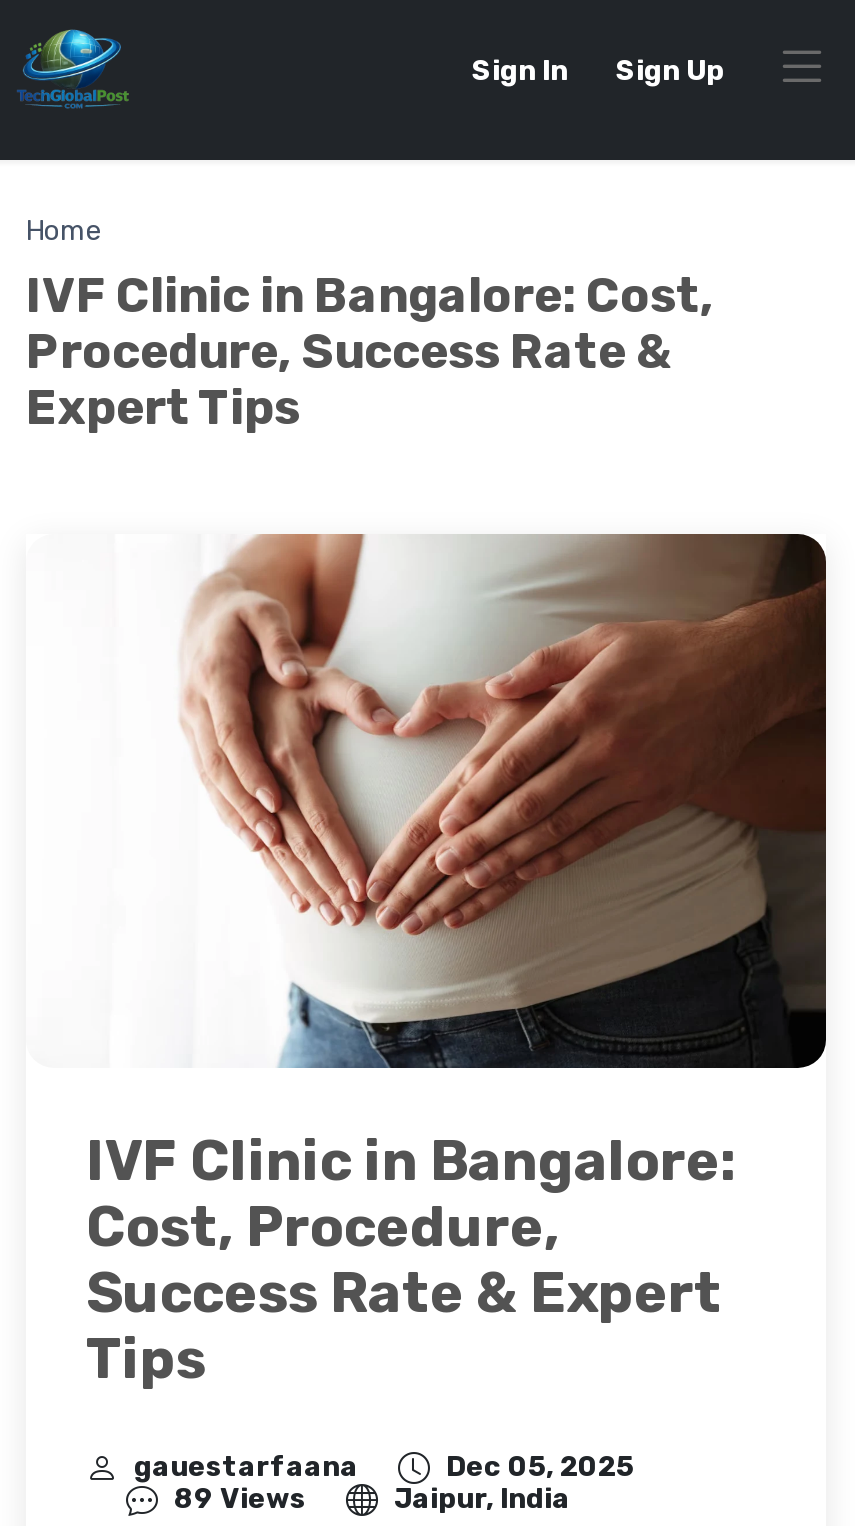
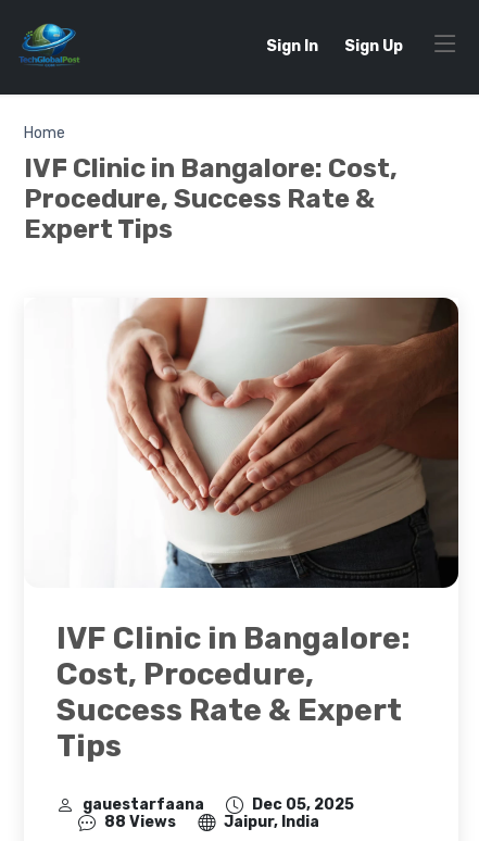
- 89 Views
+ 88 Views
